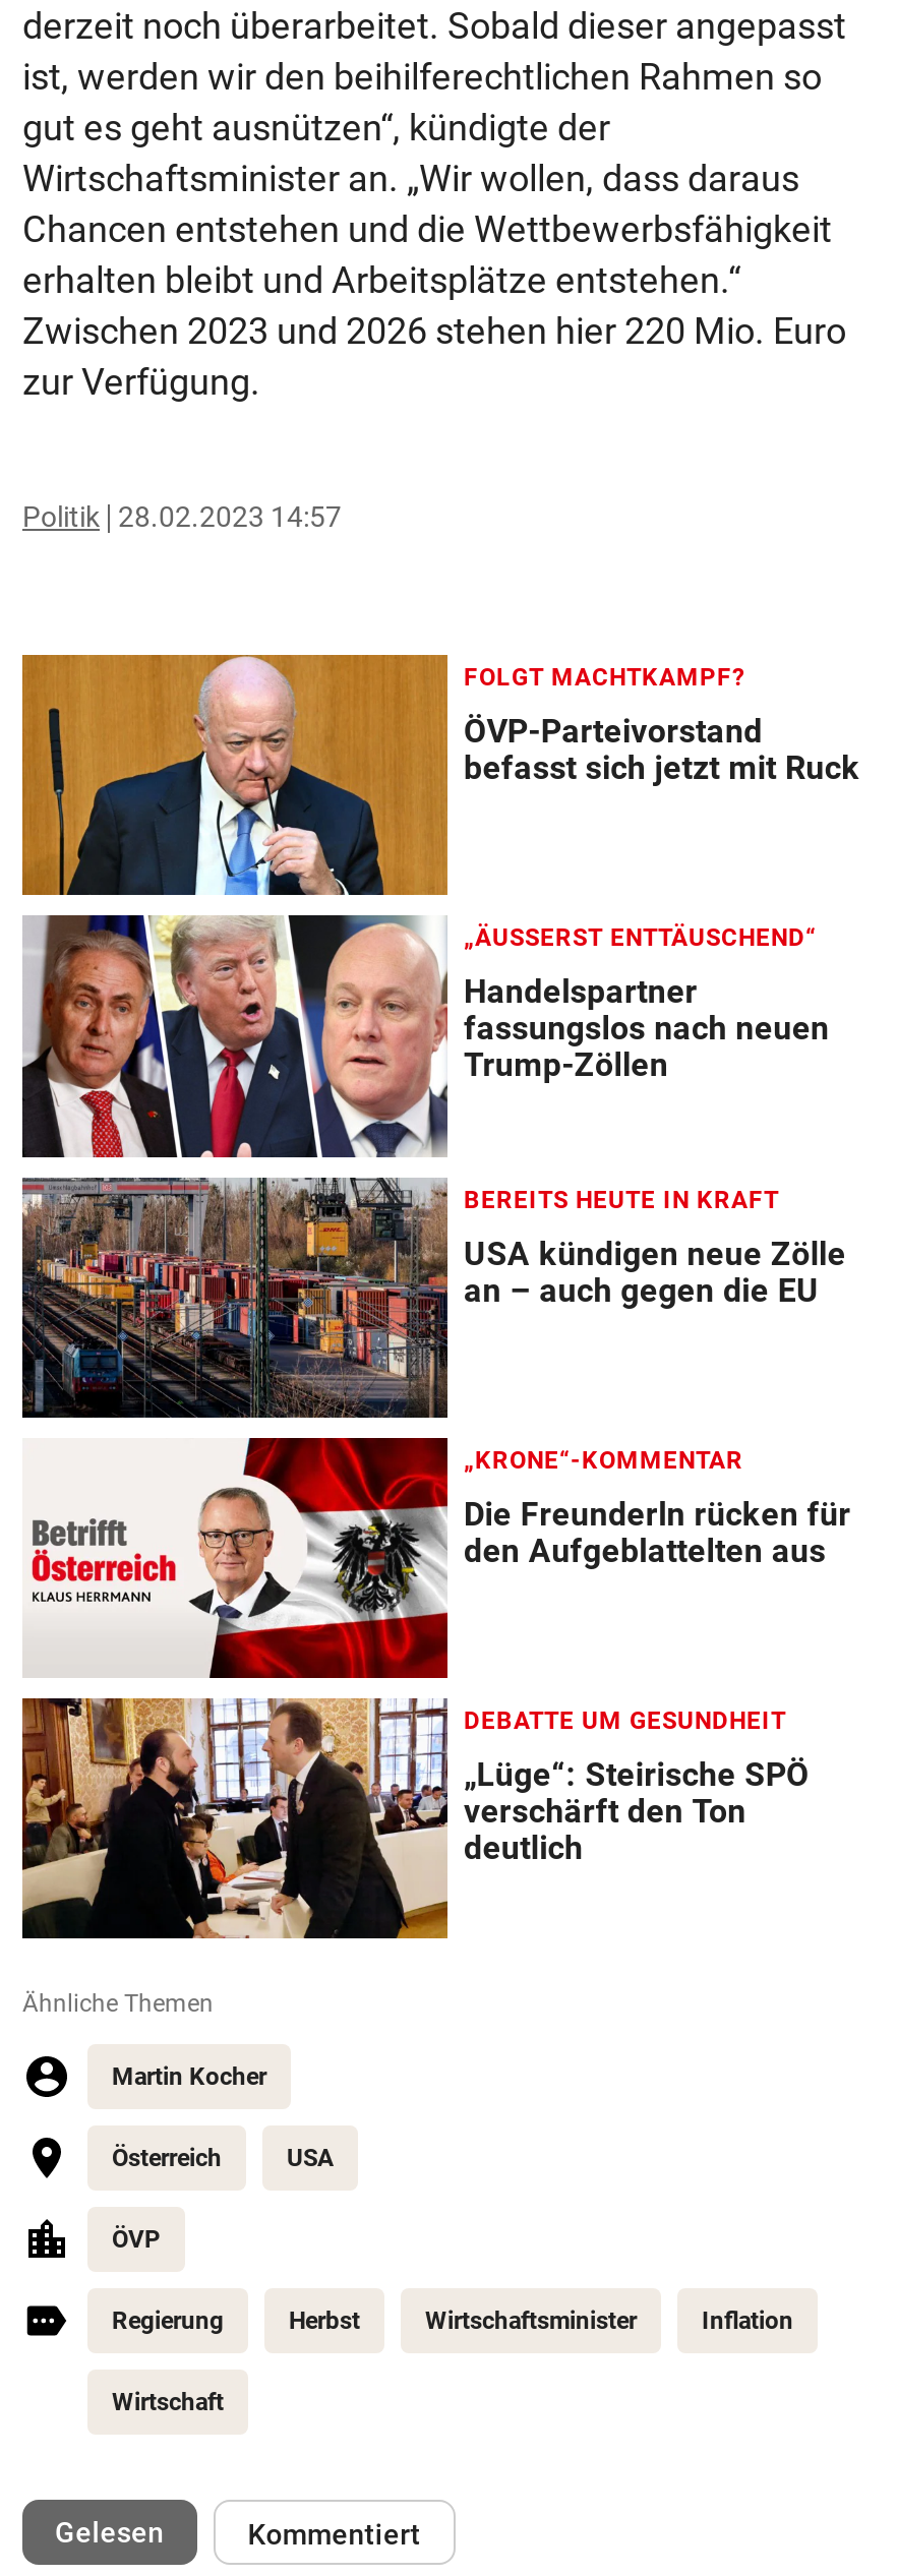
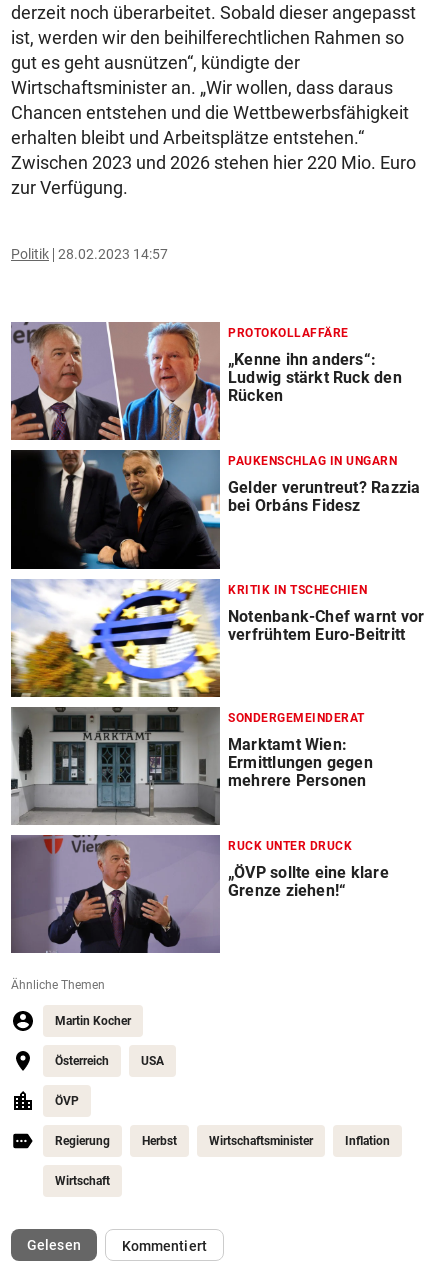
- [image]
- FOLGT MACHTKAMPF?
+ [image]
+ PROTOKOLLAFFÄRE

- ÖVP-Parteivorstand
- befasst sich jetzt mit Ruck
+ „Kenne ihn anders“:
+ Ludwig stärkt Ruck den
+ Rücken

- [image]
- „ÄUSSERST ENTTÄUSCHEND“
+ [image]
+ PAUKENSCHLAG IN UNGARN

- Handelspartner
- fassungslos nach neuen
- Trump-Zöllen
+ Gelder veruntreut? Razzia
+ bei Orbáns Fidesz

- [image]
- BEREITS HEUTE IN KRAFT
+ [image]
+ KRITIK IN TSCHECHIEN

- USA kündigen neue Zölle
- an – auch gegen die EU
+ Notenbank-Chef warnt vor
+ verfrühtem Euro-Beitritt

- [image]
- „KRONE“-KOMMENTAR
+ [image]
+ SONDERGEMEINDERAT

- Die Freunderln rücken für
- den Aufgeblattelten aus
+ Marktamt Wien:
+ Ermittlungen gegen
+ mehrere Personen

- [image]
- DEBATTE UM GESUNDHEIT
+ [image]
+ RUCK UNTER DRUCK

- „Lüge“: Steirische SPÖ
- verschärft den Ton
- deutlich
+ „ÖVP sollte eine klare
+ Grenze ziehen!“
